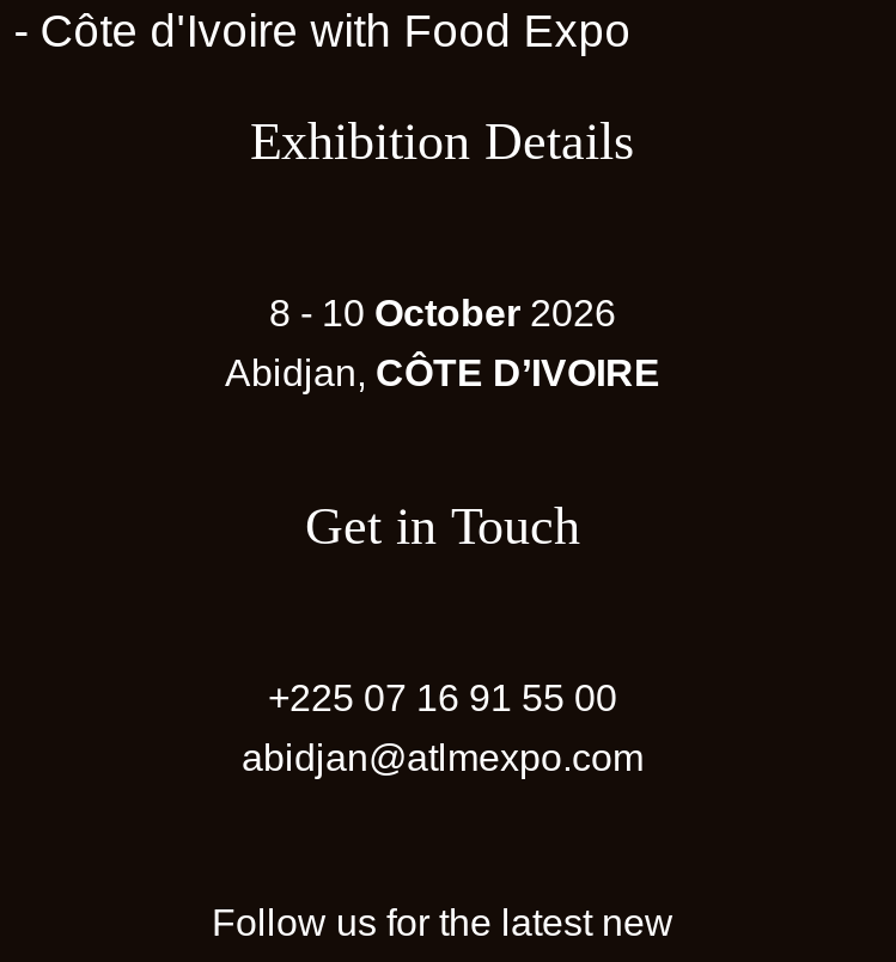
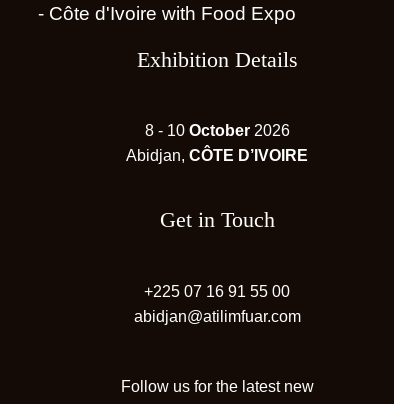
- abidjan@atlmexpo.com
+ abidjan@atilimfuar.com
